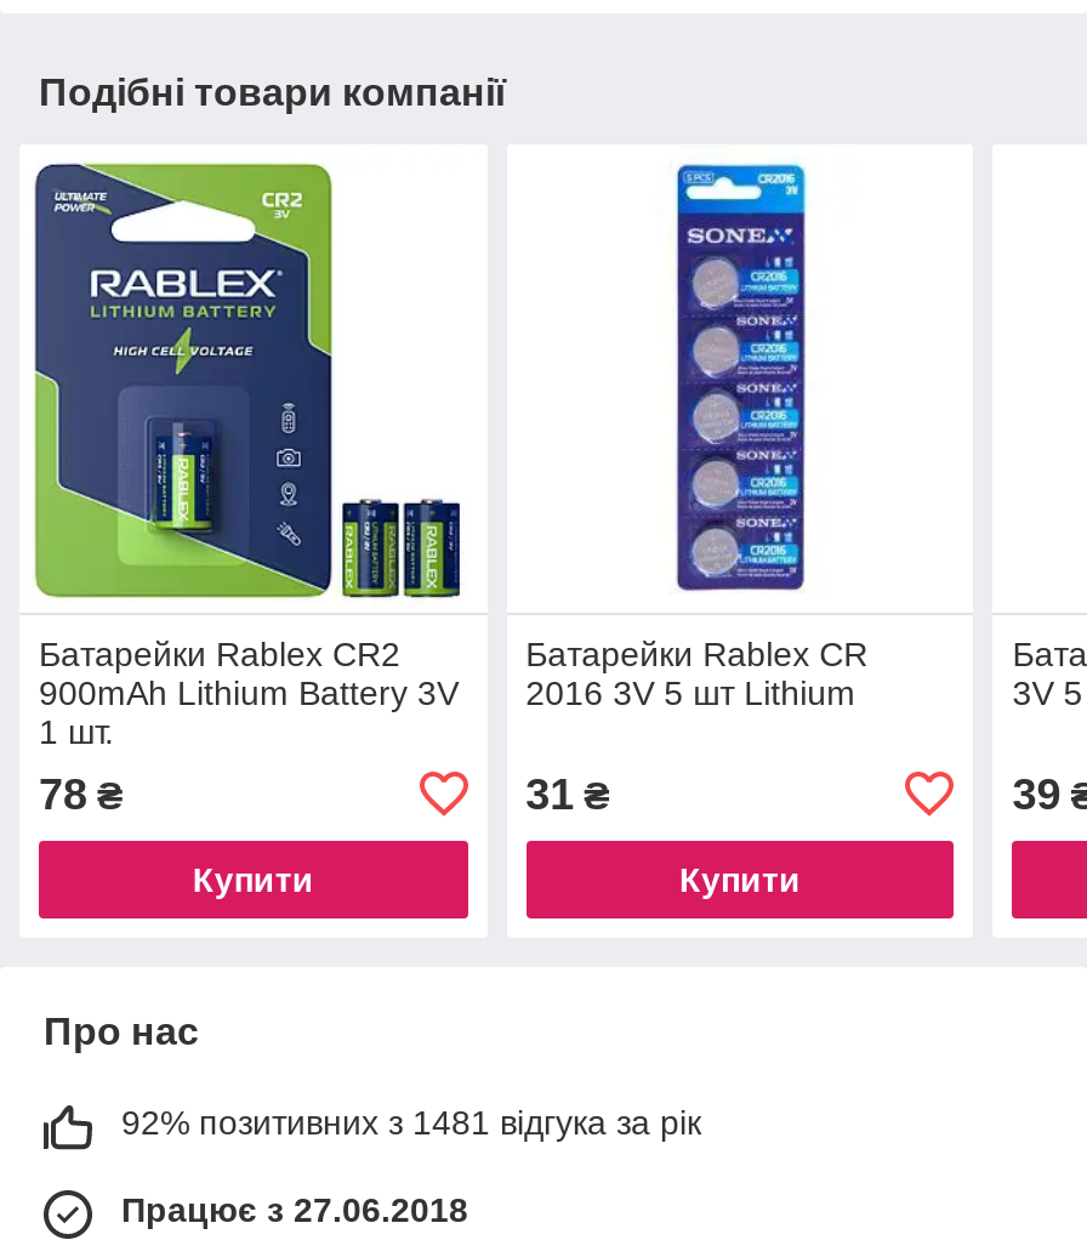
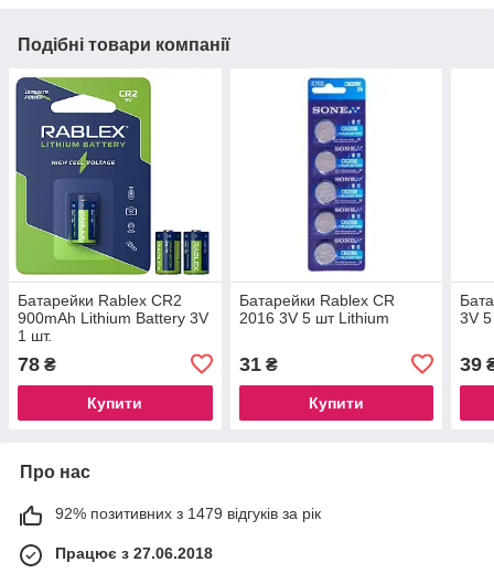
- 92% позитивних з 1481 відгука за рік
+ 92% позитивних з 1479 відгуків за рік
